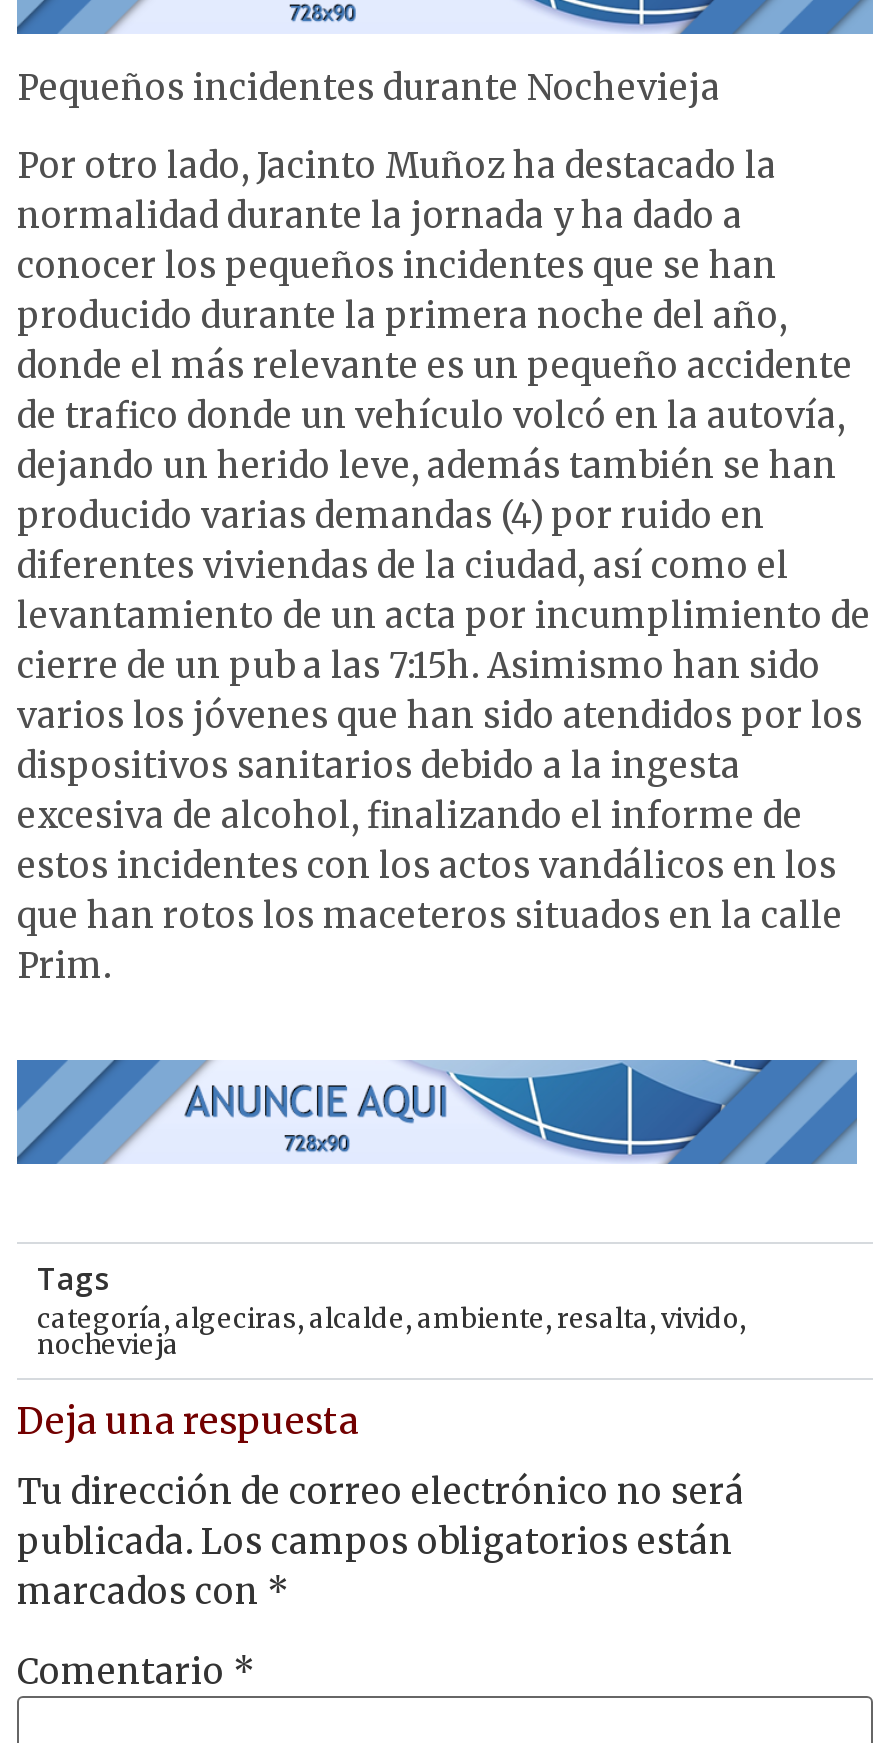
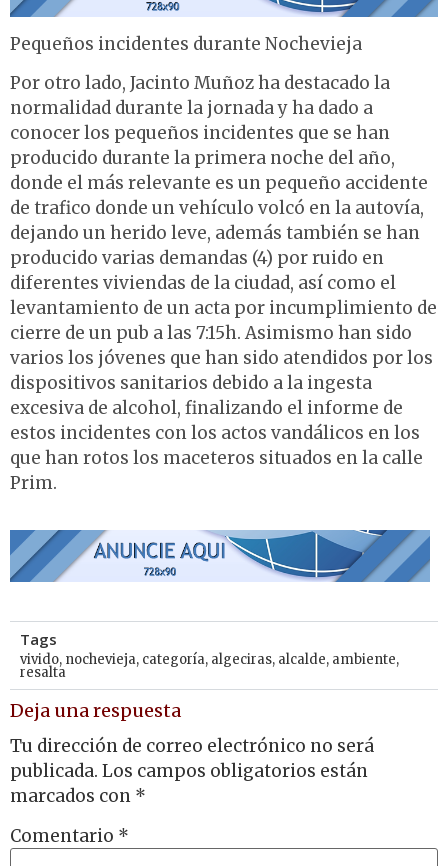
- categoría, algeciras, alcalde, ambiente, resalta, vivido,
- nochevieja
+ vivido, nochevieja, categoría, algeciras, alcalde, ambiente,
+ resalta
